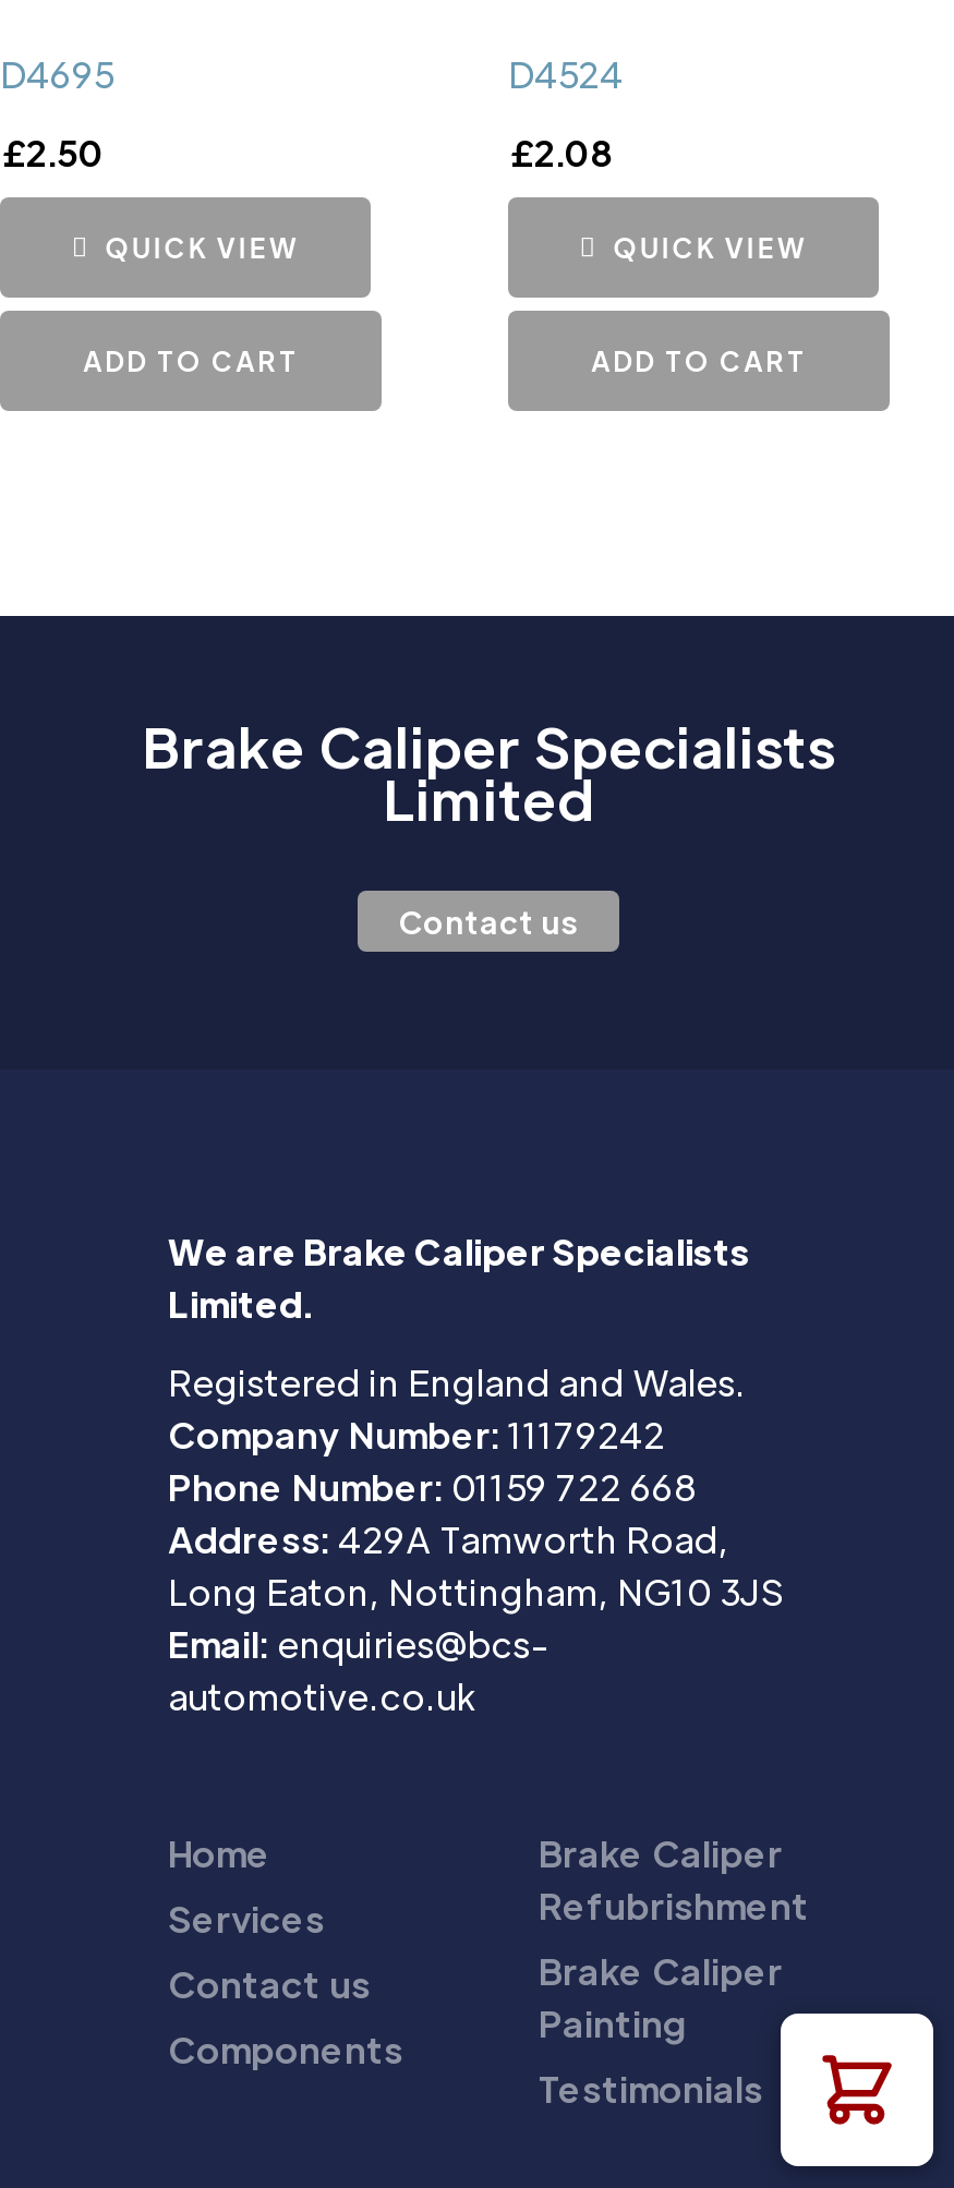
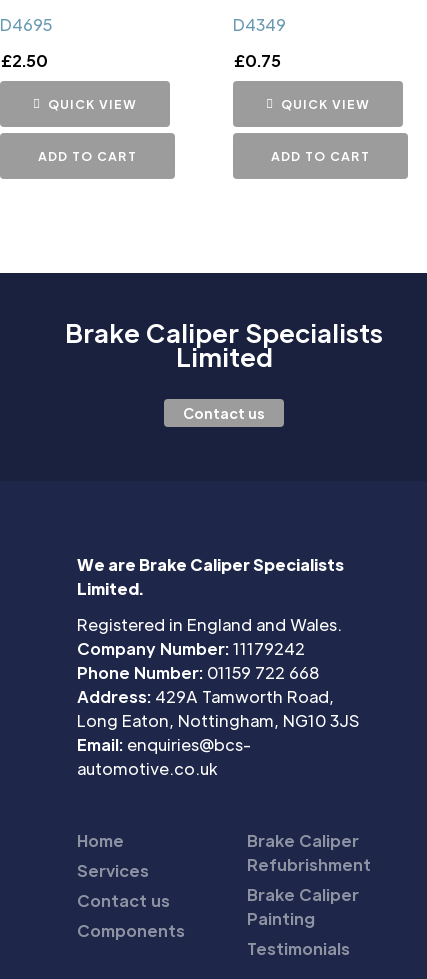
- D4524
+ D4349

- £2.08
+ £0.75

- [image]
